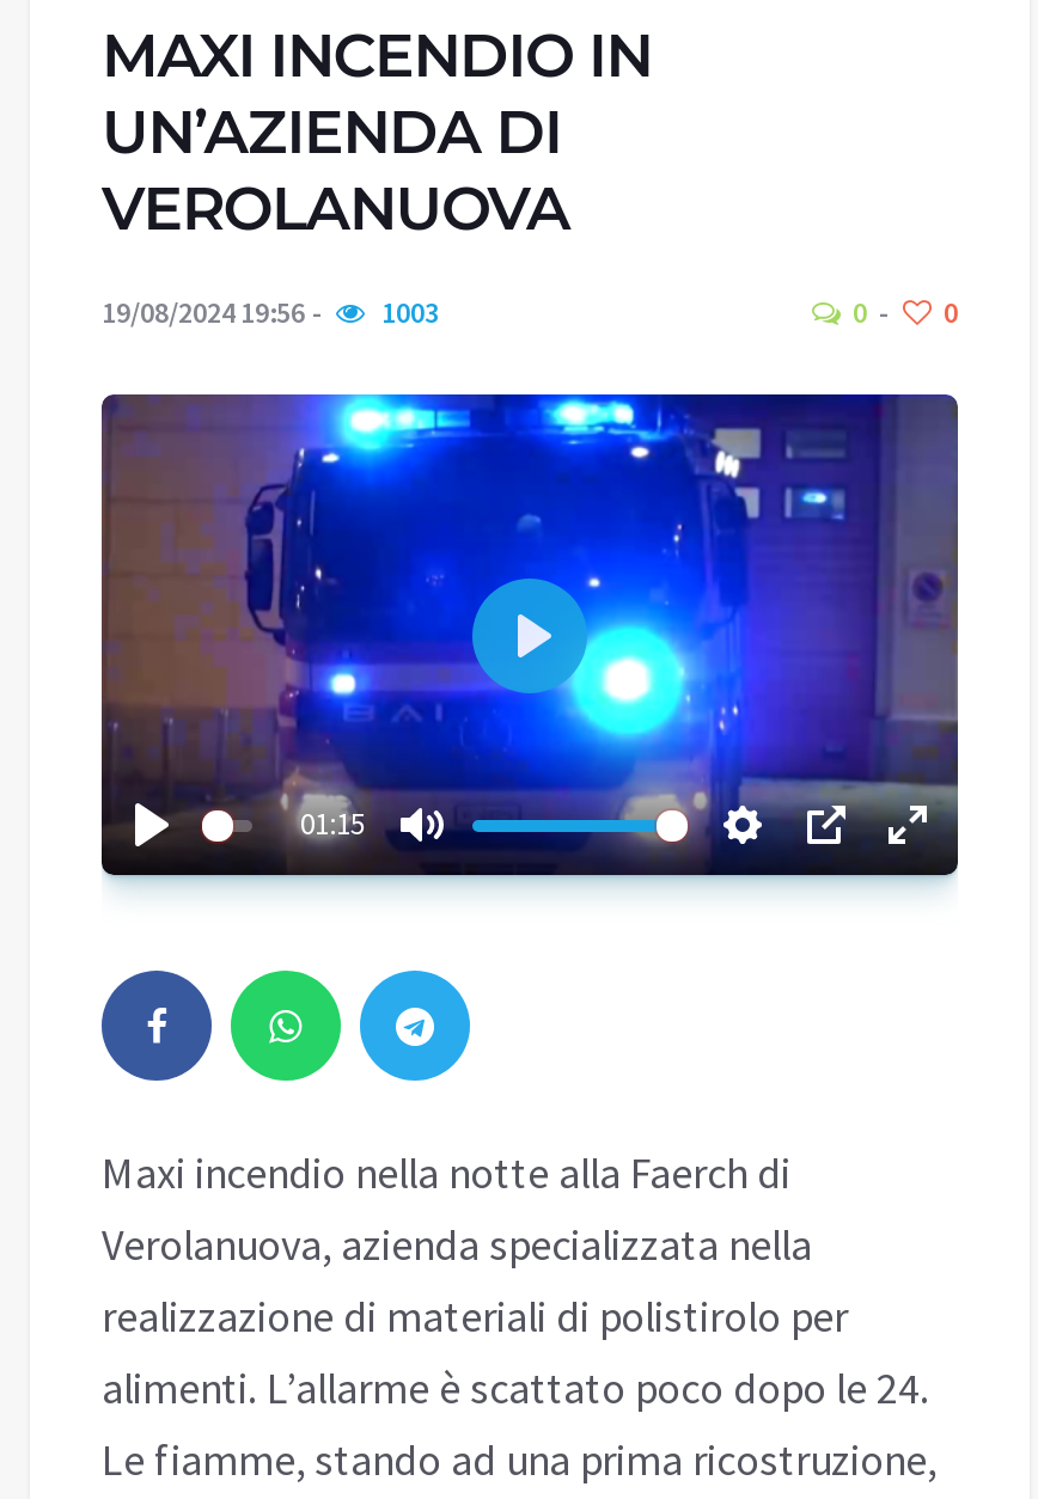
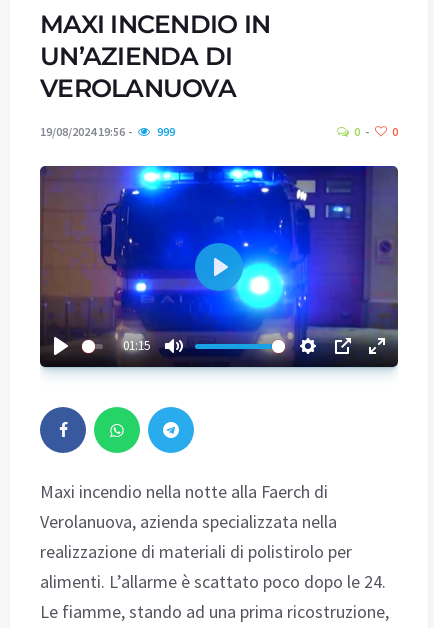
- 1003
+ 999
